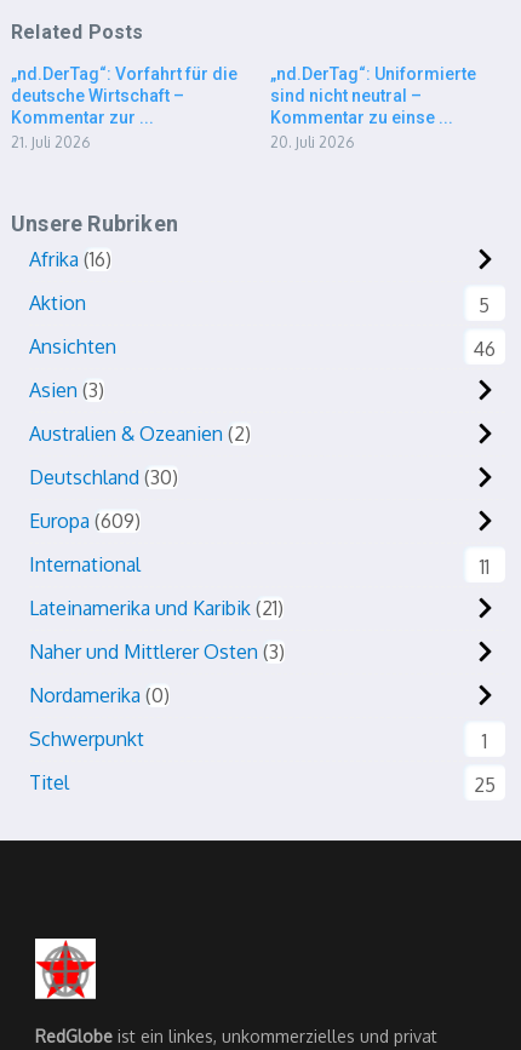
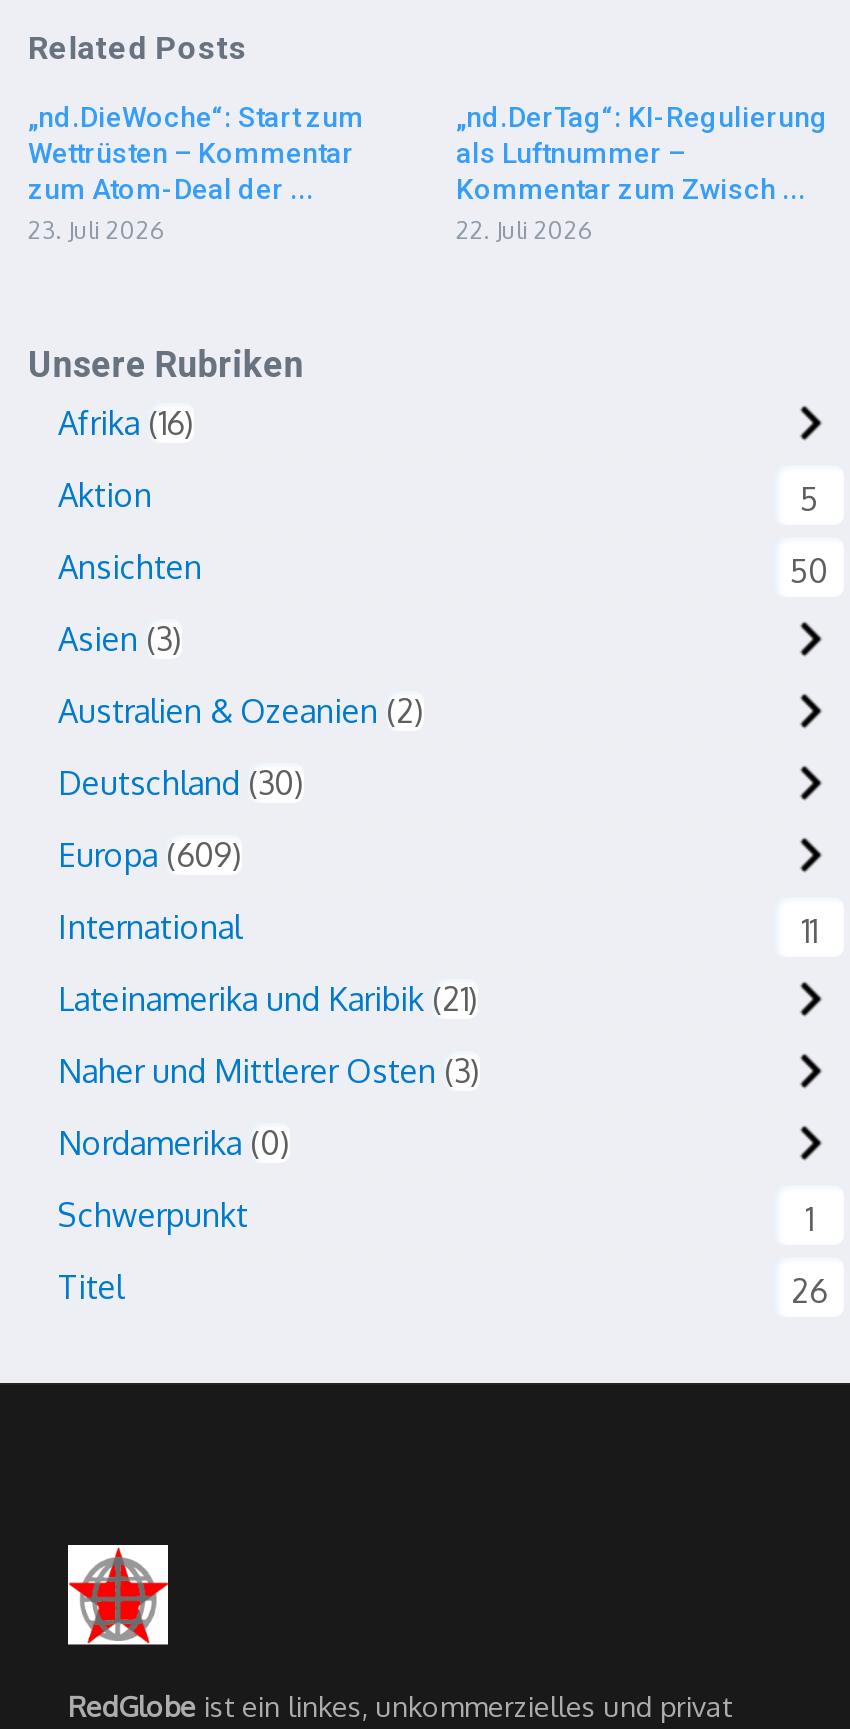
- „nd.DerTag“: Vorfahrt für die
- deutsche Wirtschaft –
- Kommentar zur ...
- 21. Juli 2026
+ „nd.DieWoche“: Start zum
+ Wettrüsten – Kommentar
+ zum Atom-Deal der ...
+ 23. Juli 2026

- „nd.DerTag“: Uniformierte
- sind nicht neutral –
- Kommentar zu einse ...
- 20. Juli 2026
+ „nd.DerTag“: KI-Regulierung
+ als Luftnummer –
+ Kommentar zum Zwisch ...
+ 22. Juli 2026

- 46
+ 50

- 25
+ 26
